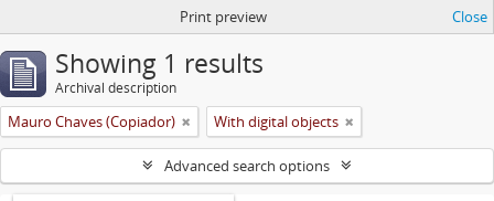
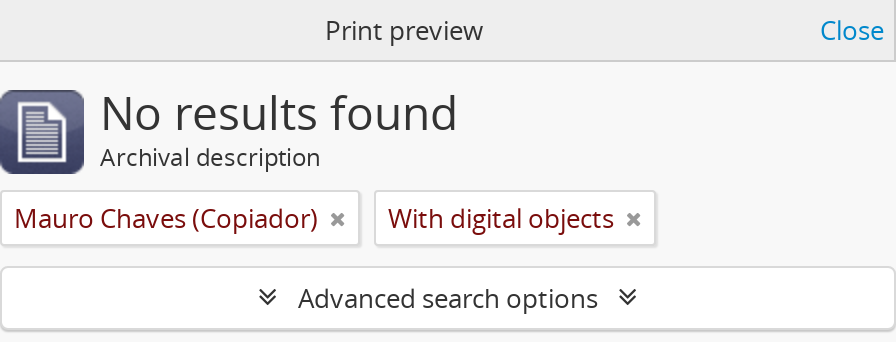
- Showing 1 results
+ No results found
